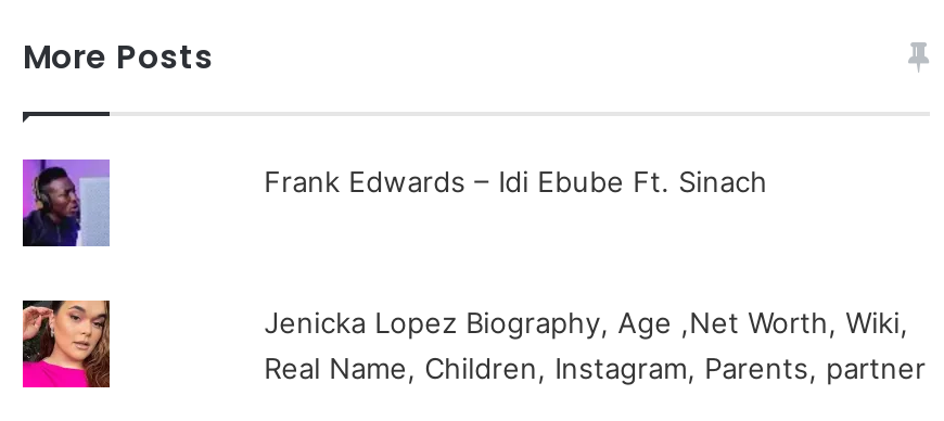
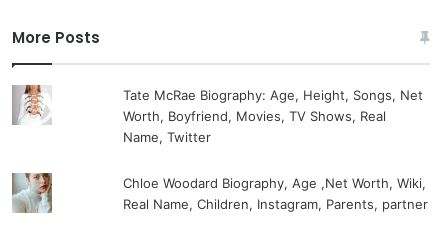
- [image]
+ [image]

- Frank Edwards – Idi Ebube Ft. Sinach
+ Tate McRae Biography: Age, Height, Songs, Net
+ Worth, Boyfriend, Movies, TV Shows, Real
+ Name, Twitter

- [image]
+ [image]

- Jenicka Lopez Biography, Age ,Net Worth, Wiki,
+ Chloe Woodard Biography, Age ,Net Worth, Wiki,
